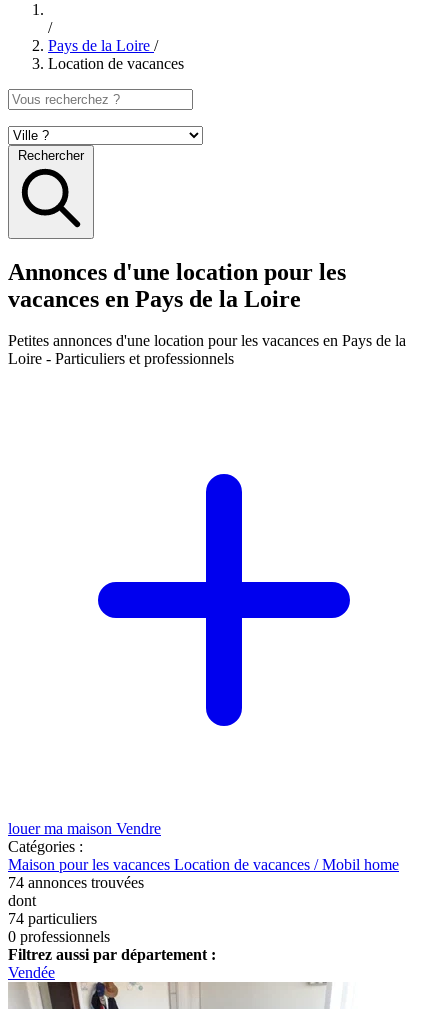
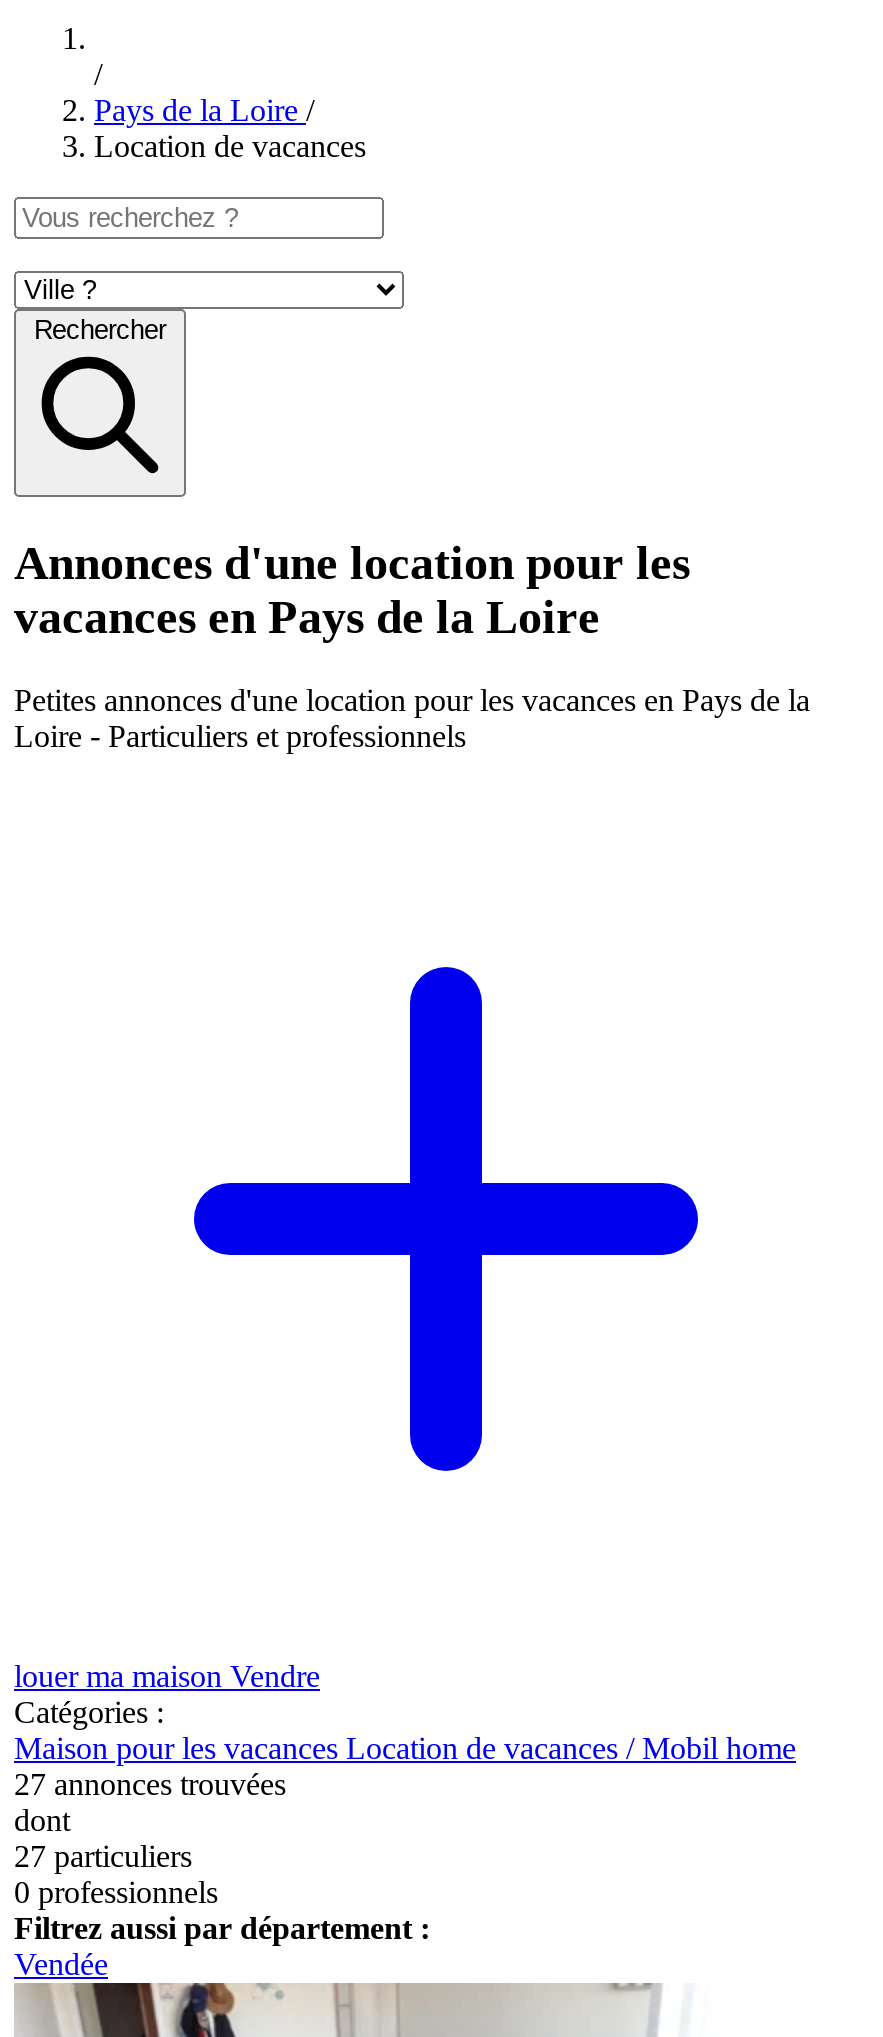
- 74 annonces trouvées
+ 27 annonces trouvées

- 74 particuliers
+ 27 particuliers
